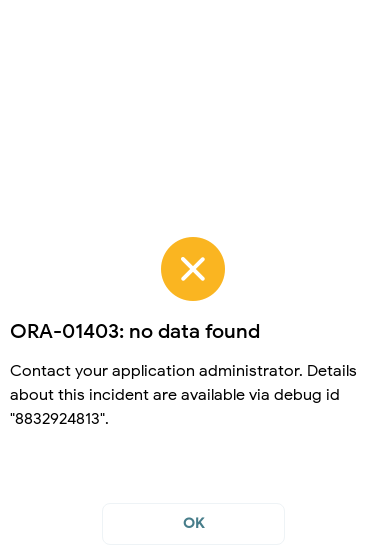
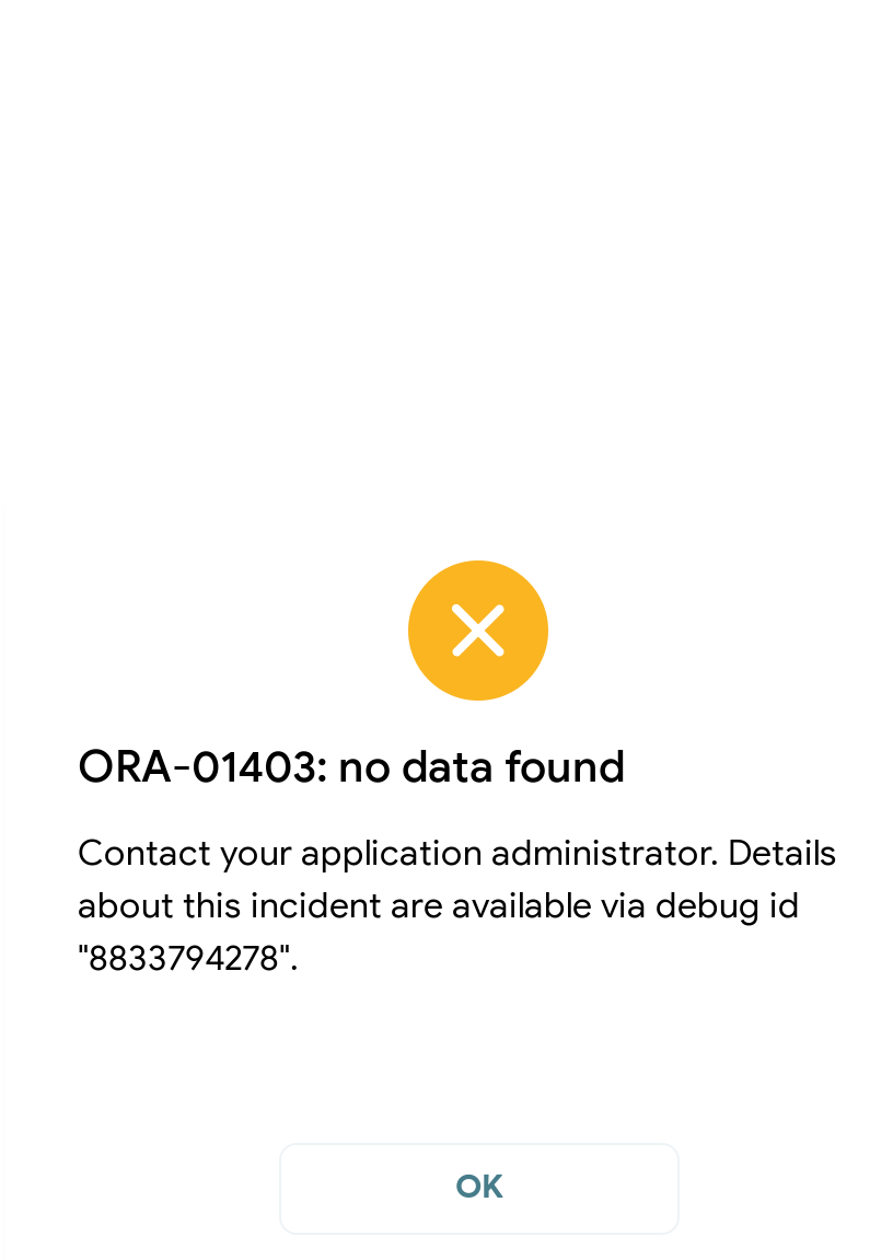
- "8832924813".
+ "8833794278".
